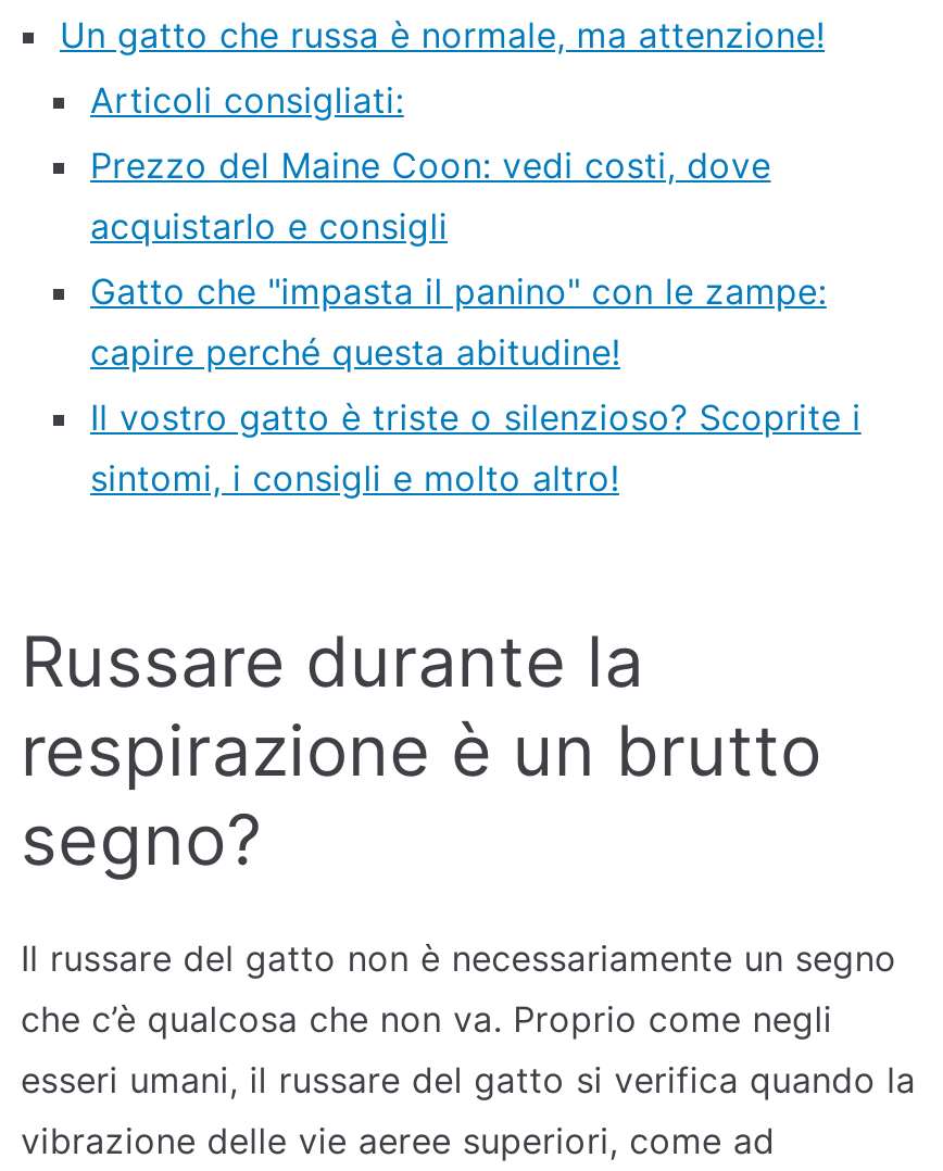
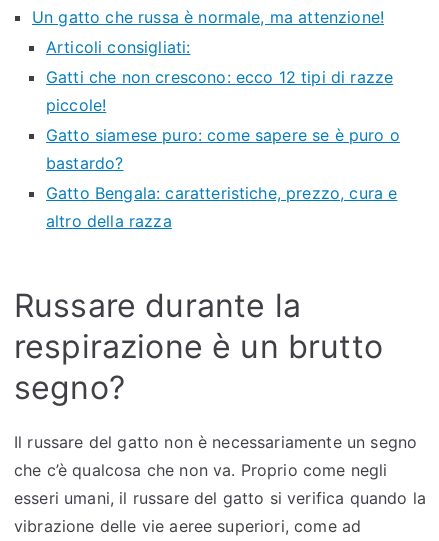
- Prezzo del Maine Coon: vedi costi, dove
- acquistarlo e consigli
+ Gatti che non crescono: ecco 12 tipi di razze
+ piccole!

- Gatto che "impasta il panino" con le zampe:
- capire perché questa abitudine!
+ Gatto siamese puro: come sapere se è puro o
+ bastardo?

- Il vostro gatto è triste o silenzioso? Scoprite i
- sintomi, i consigli e molto altro!
+ Gatto Bengala: caratteristiche, prezzo, cura e
+ altro della razza
